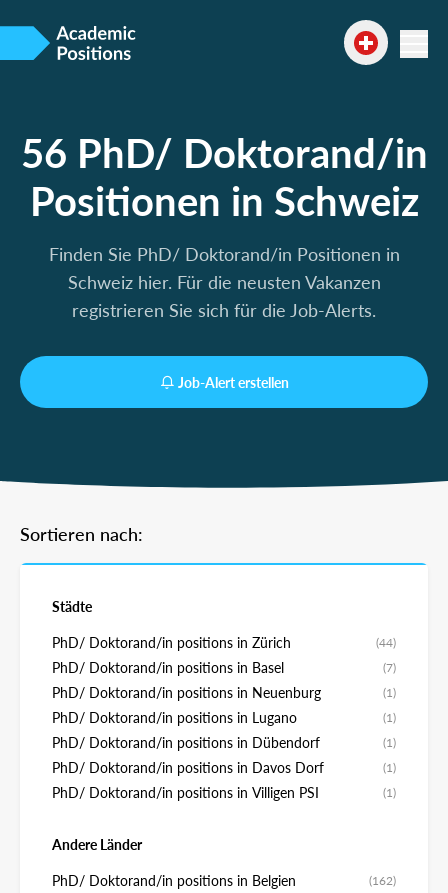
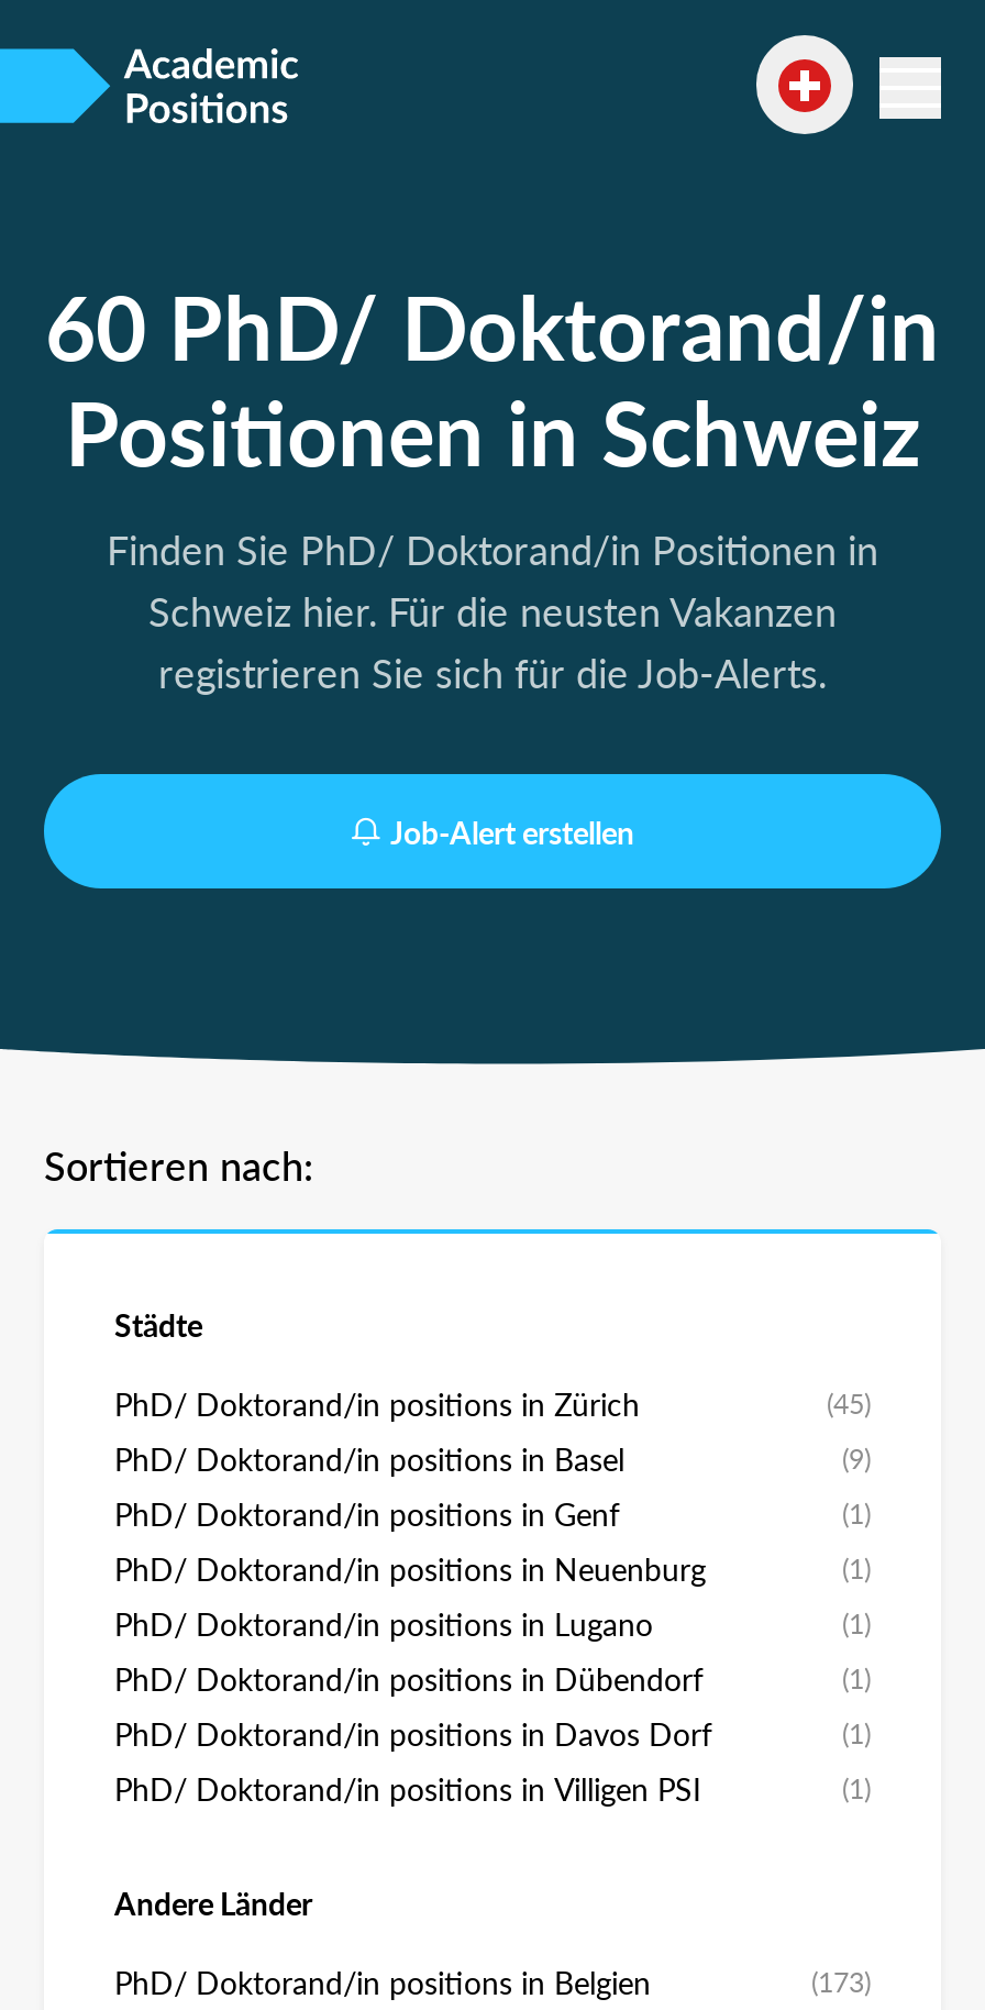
- 56 PhD/ Doktorand/in
+ 60 PhD/ Doktorand/in

- (44)
+ (45)

- (7)
+ (9)
+ PhD/ Doktorand/in positions in Genf
+ (1)

- (162)
+ (173)
